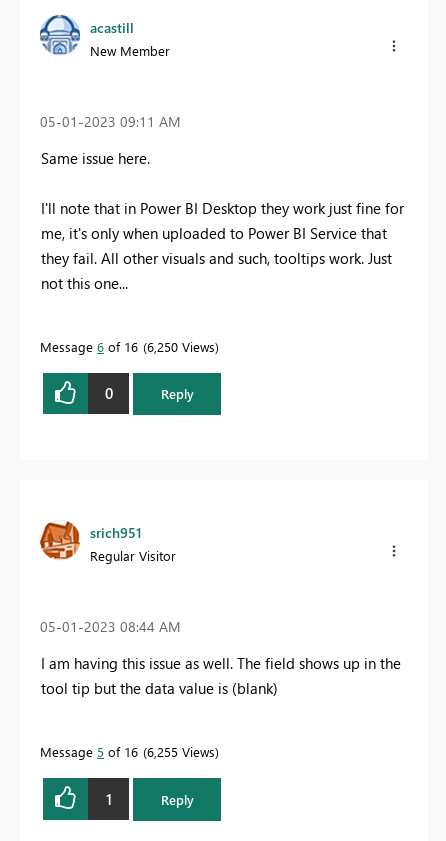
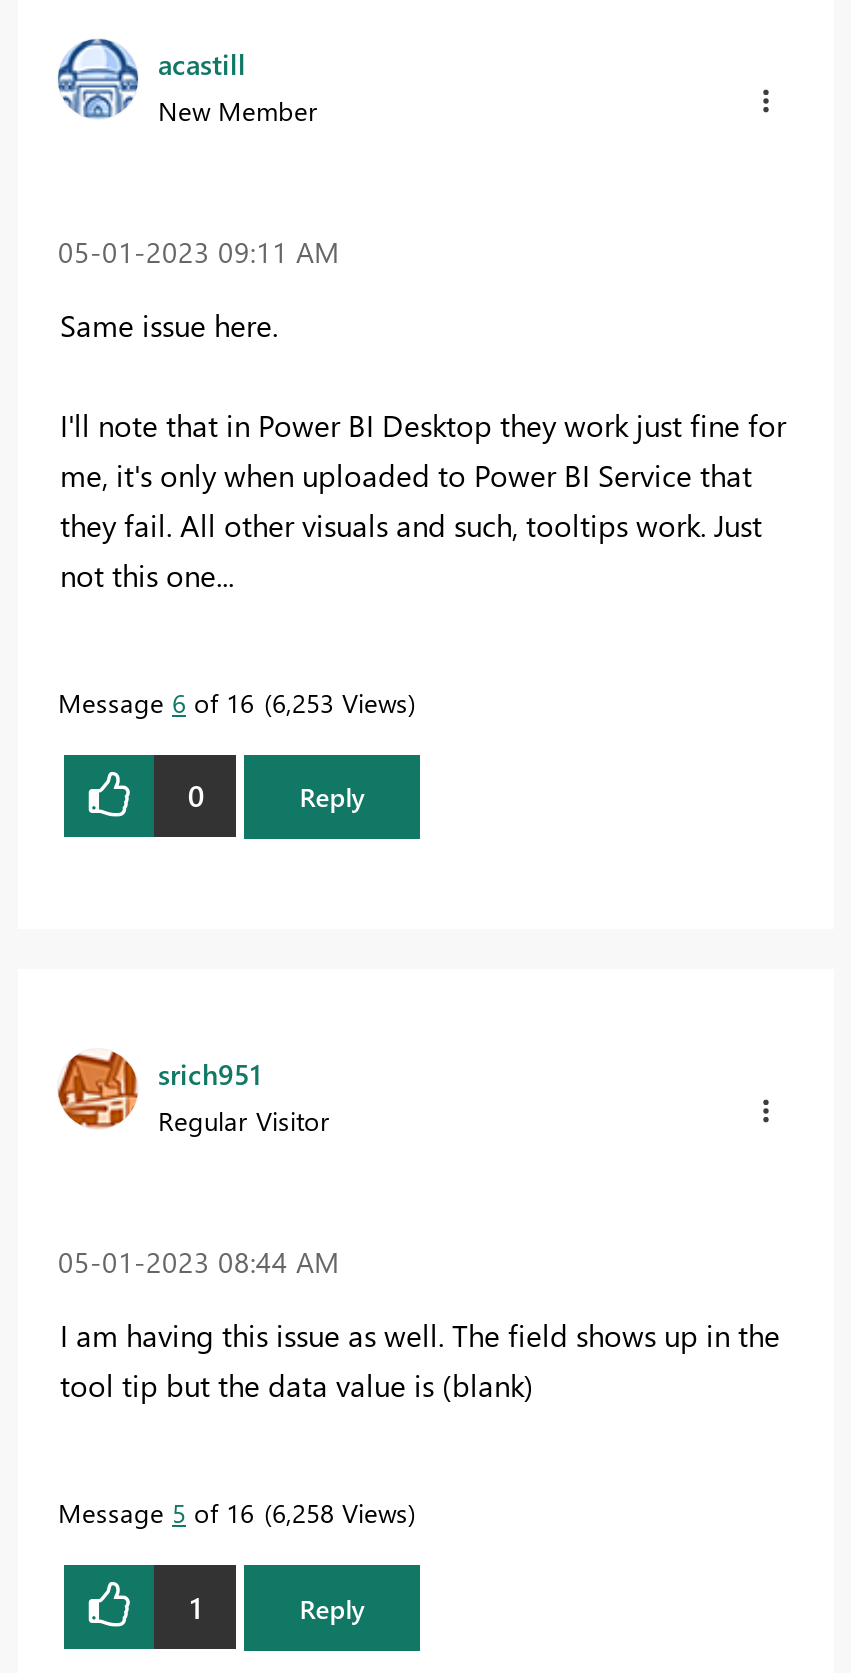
- Message 6 of 16 6,250 Views
+ Message 6 of 16 6,253 Views

- Message 5 of 16 6,255 Views
+ Message 5 of 16 6,258 Views
